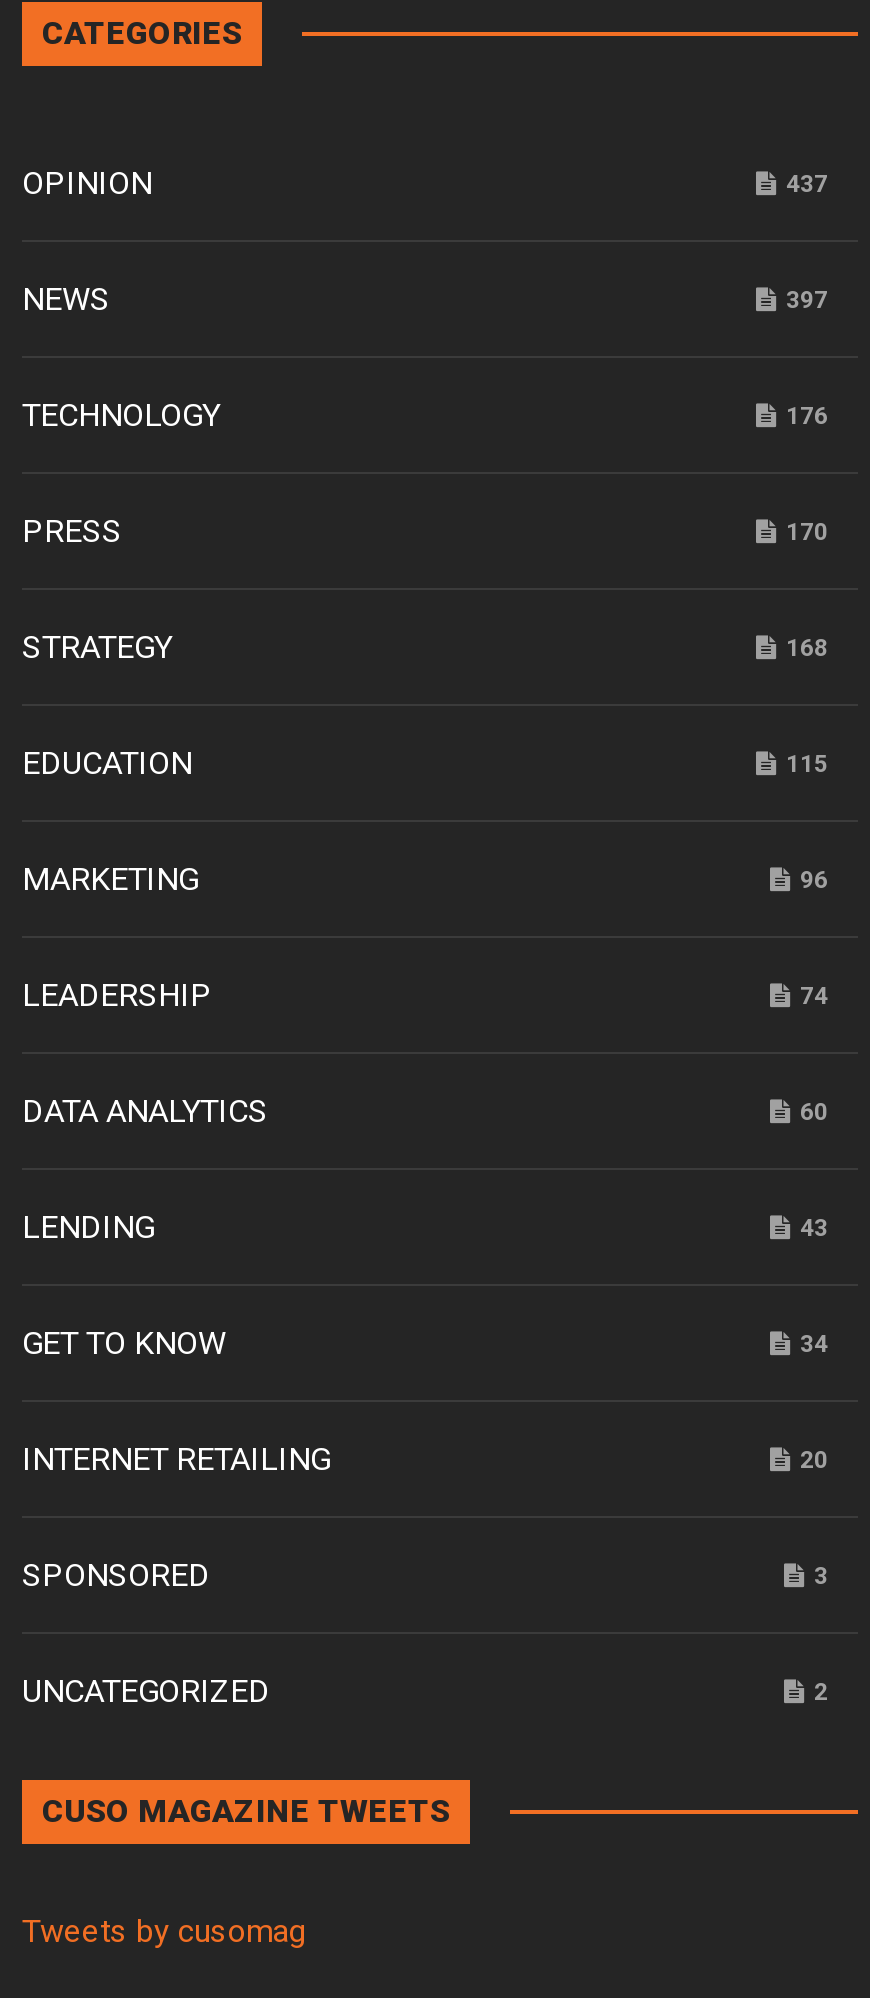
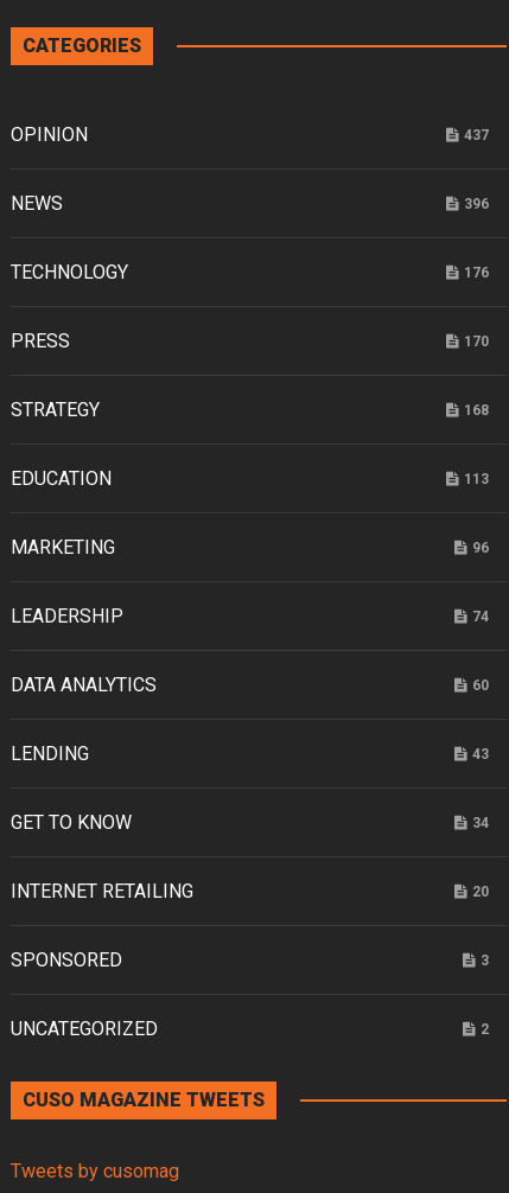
- 397
+ 396

- 115
+ 113
